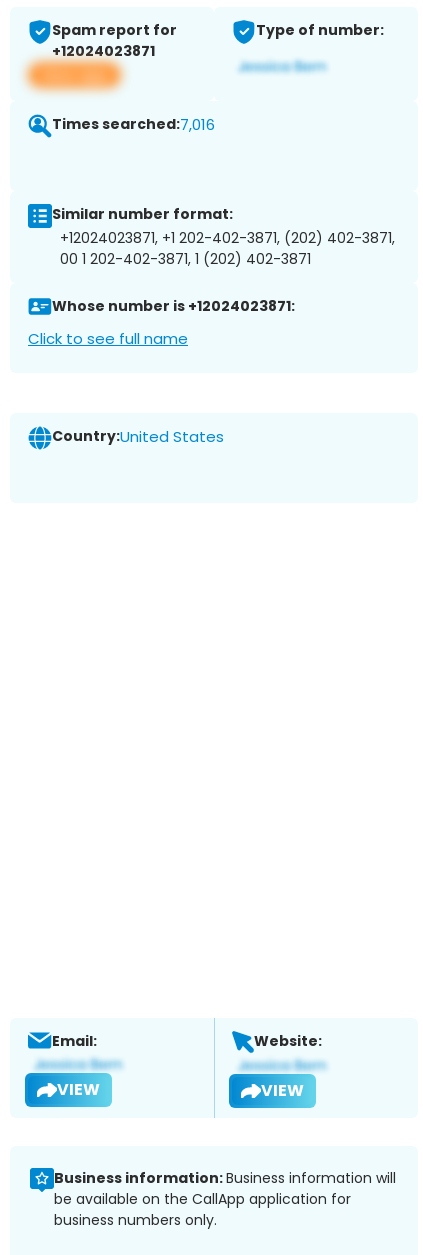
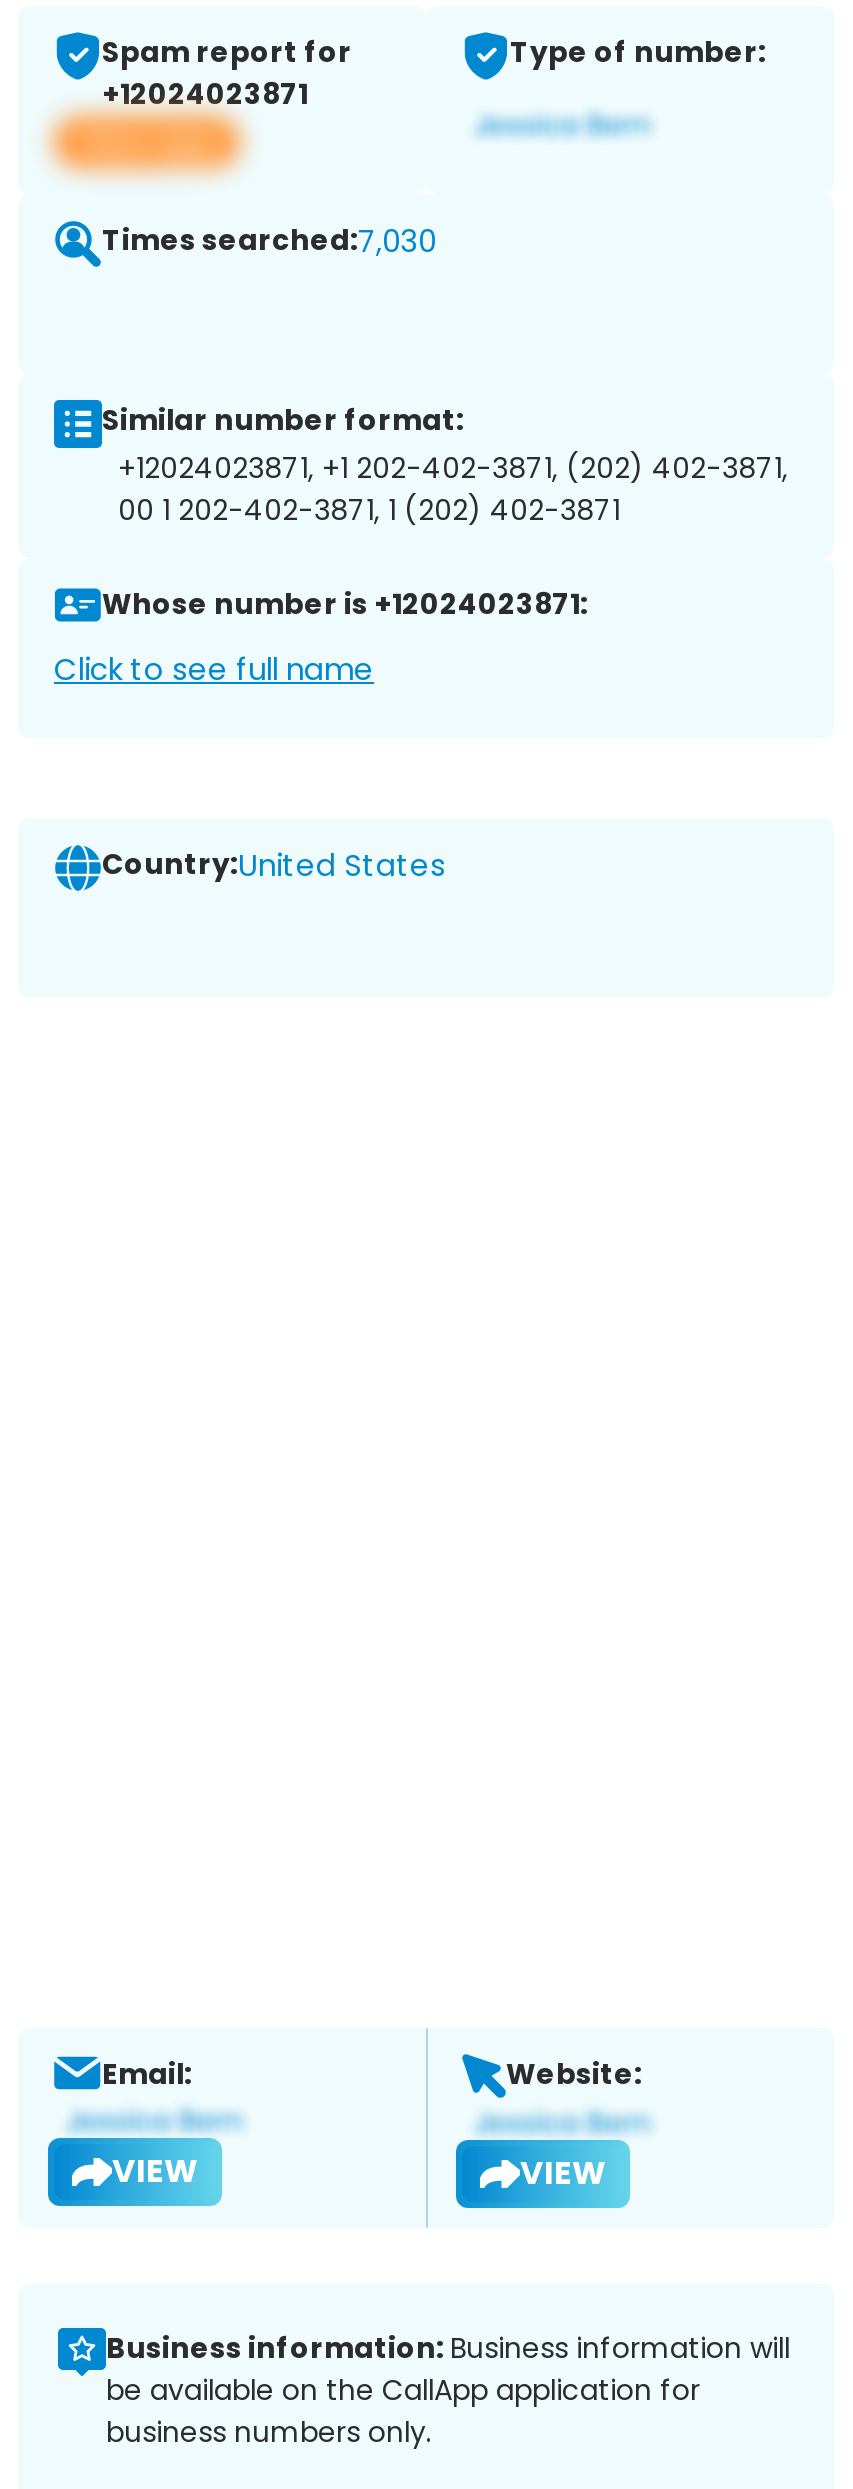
- Times searched:7,016
+ Times searched:7,030
